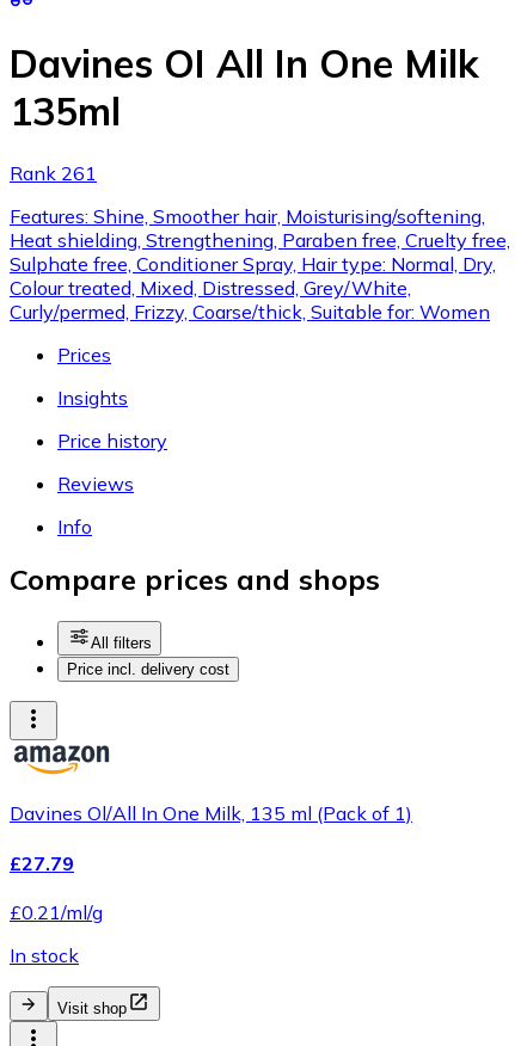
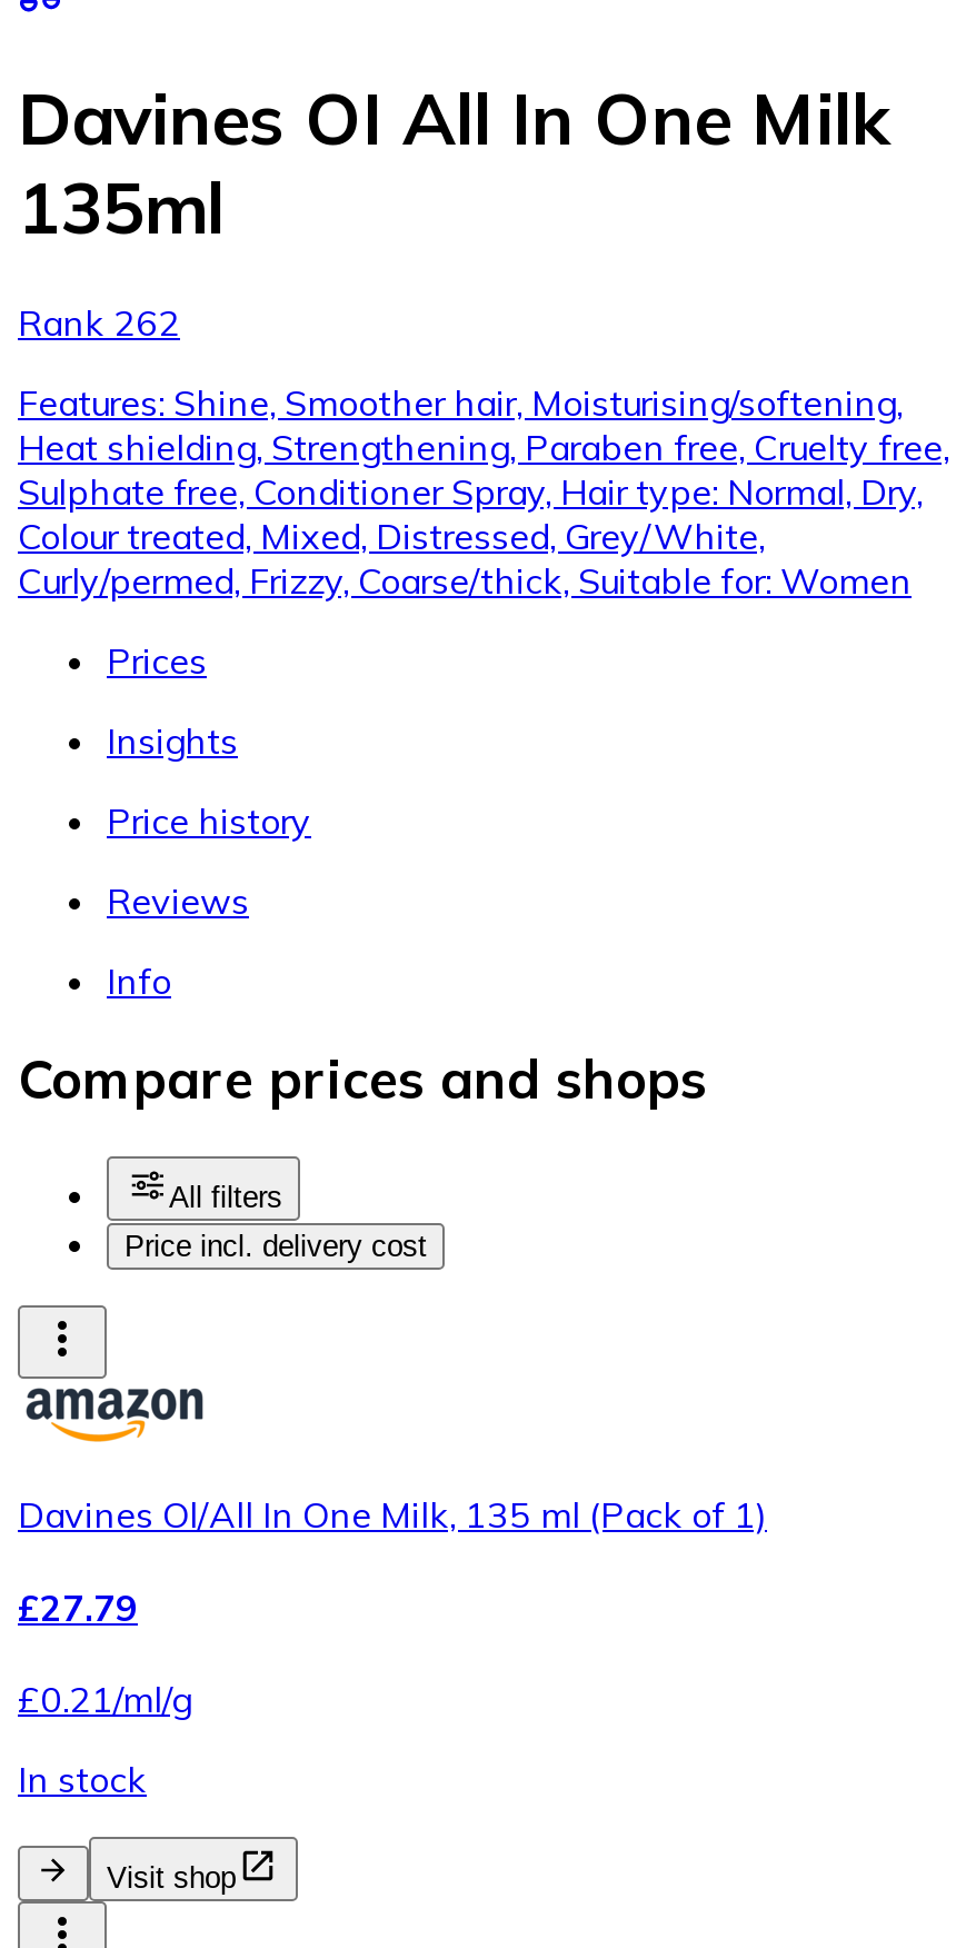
- Rank 261
+ Rank 262
